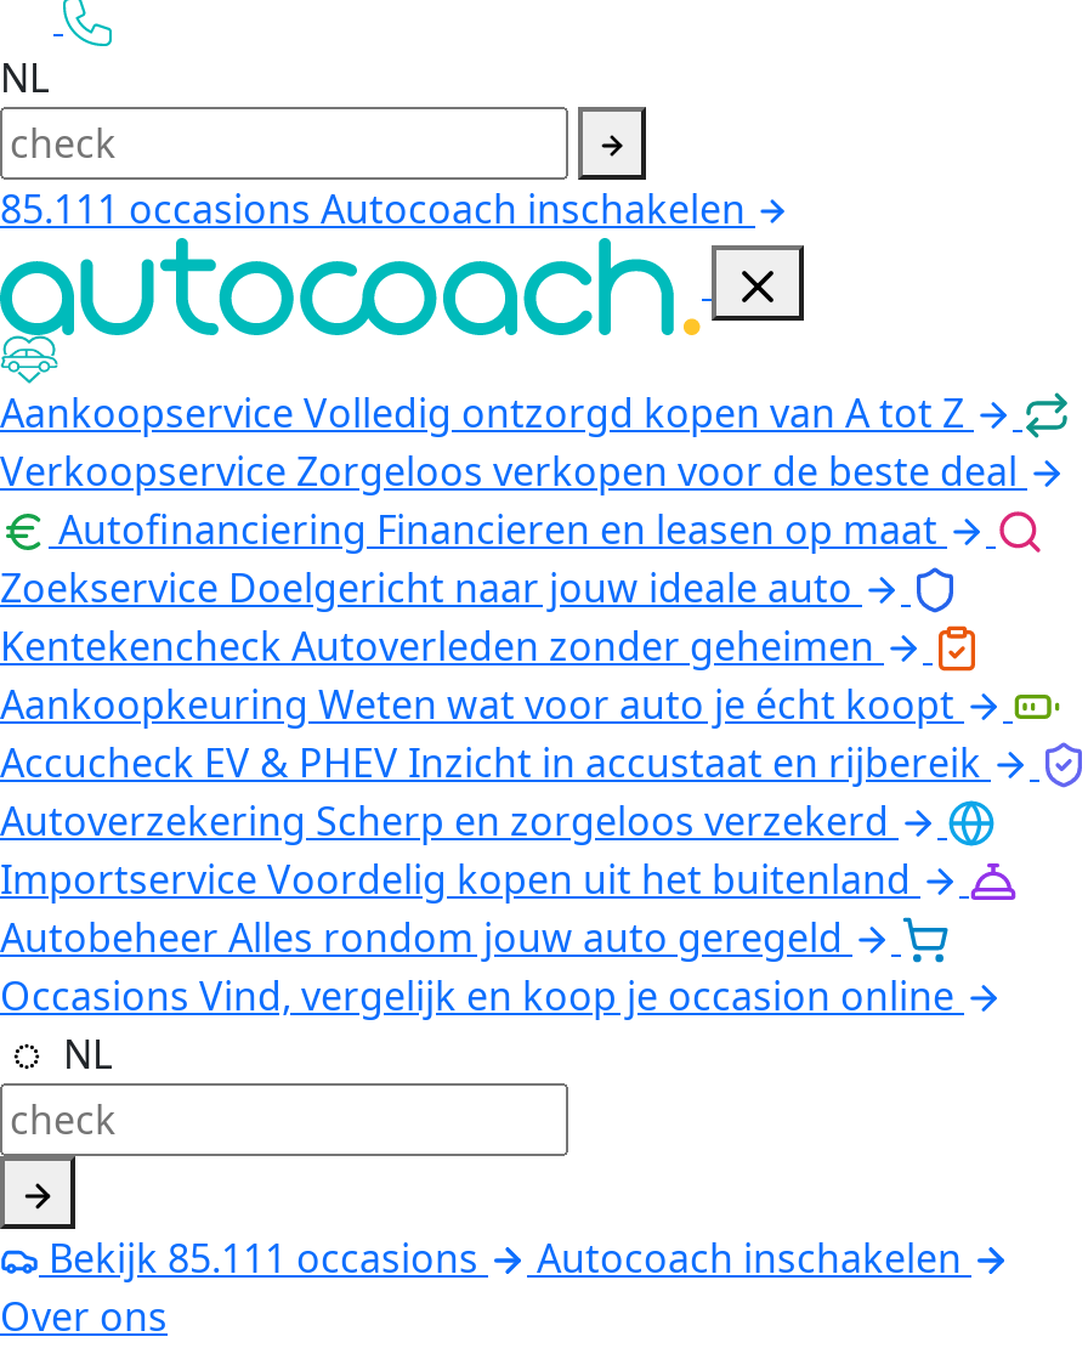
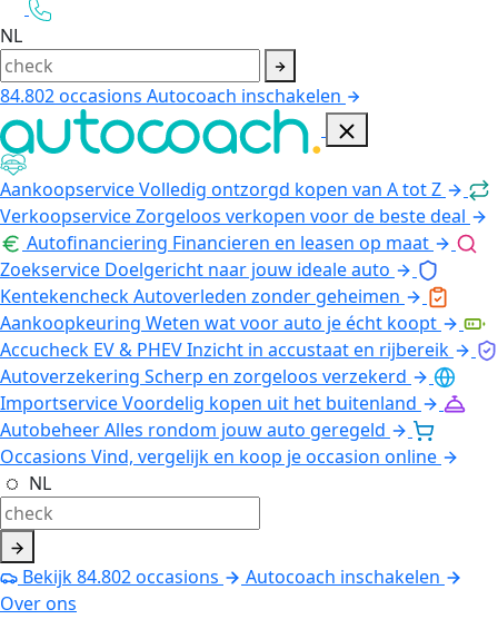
- 85.111 occasions Autocoach inschakelen
+ 84.802 occasions Autocoach inschakelen

- Bekijk 85.111 occasions
+ Bekijk 84.802 occasions
